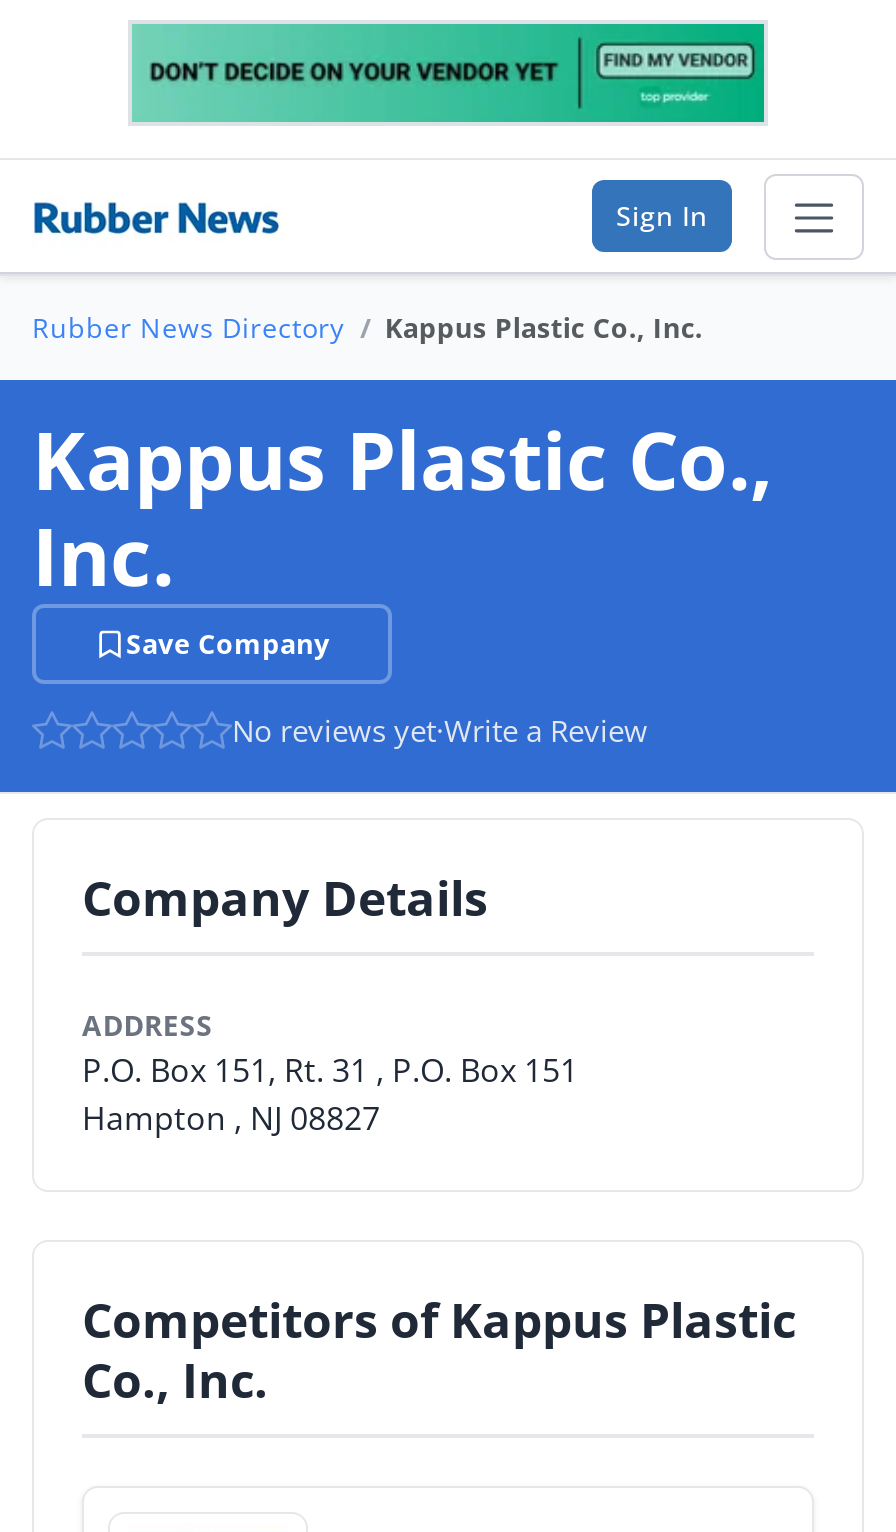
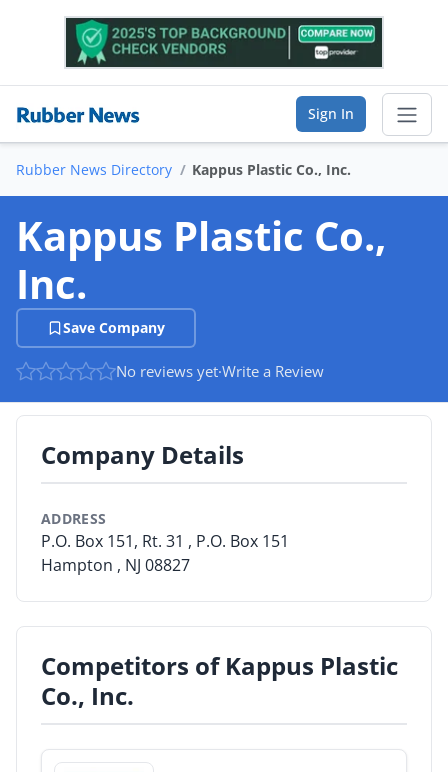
- [image]
+ [image]
